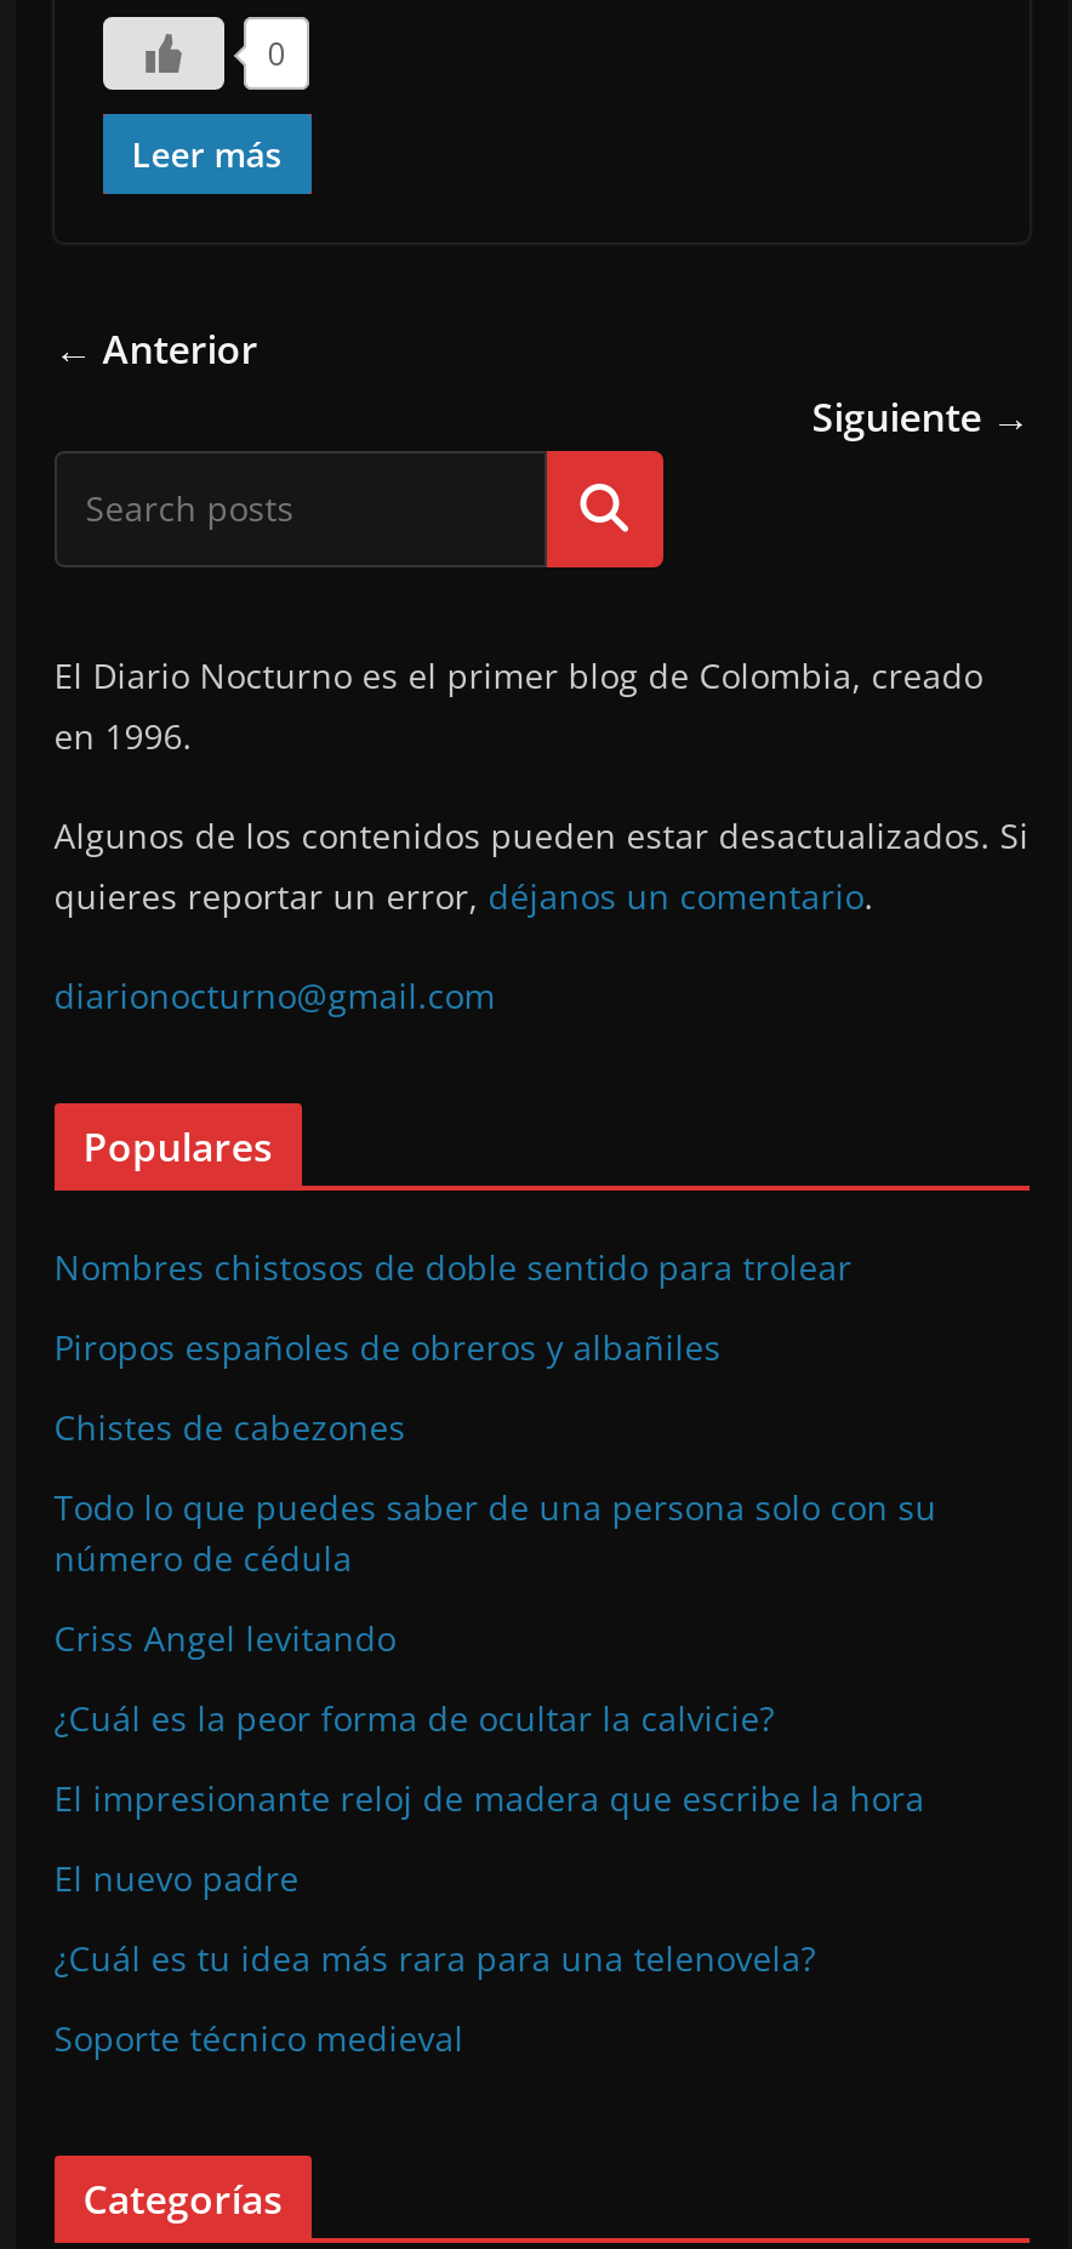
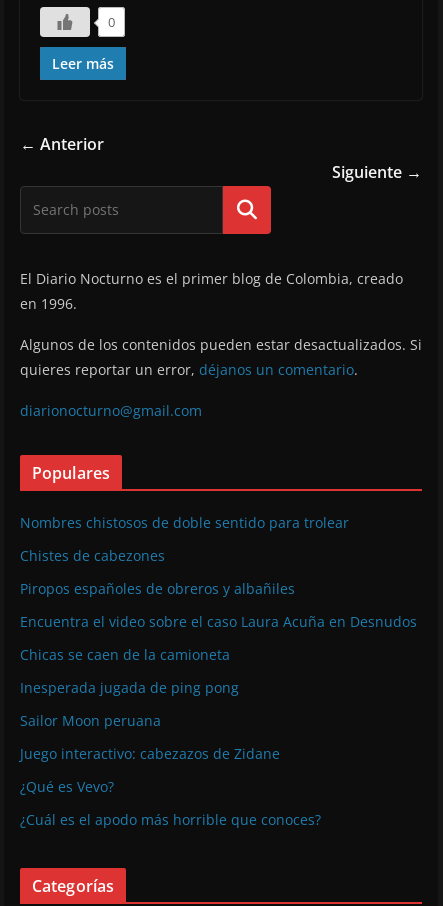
moved down: Piropos españoles de obreros y albañiles

- Todo lo que puedes saber de una persona solo con su
- número de cédula
- Criss Angel levitando
- ¿Cuál es la peor forma de ocultar la calvicie?
- El impresionante reloj de madera que escribe la hora
- El nuevo padre
- ¿Cuál es tu idea más rara para una telenovela?
- Soporte técnico medieval
+ Encuentra el video sobre el caso Laura Acuña en Desnudos
+ Chicas se caen de la camioneta
+ Inesperada jugada de ping pong
+ Sailor Moon peruana
+ Juego interactivo: cabezazos de Zidane
+ ¿Qué es Vevo?
+ ¿Cuál es el apodo más horrible que conoces?
